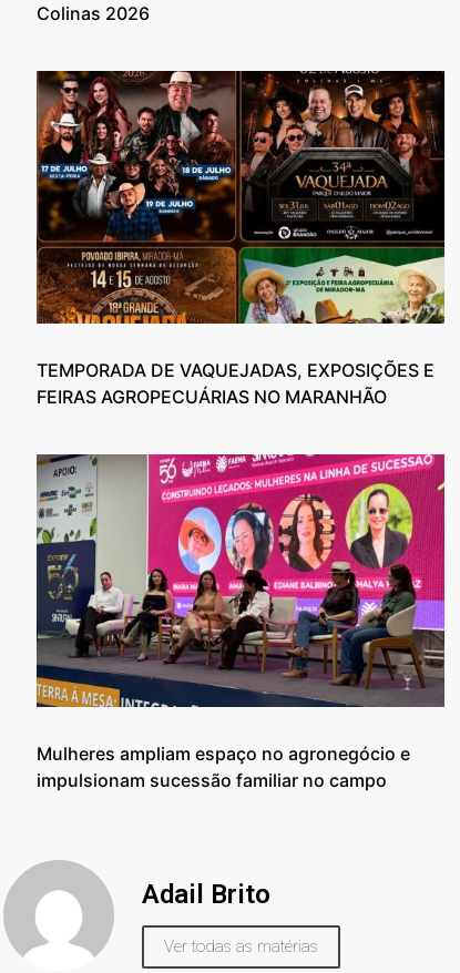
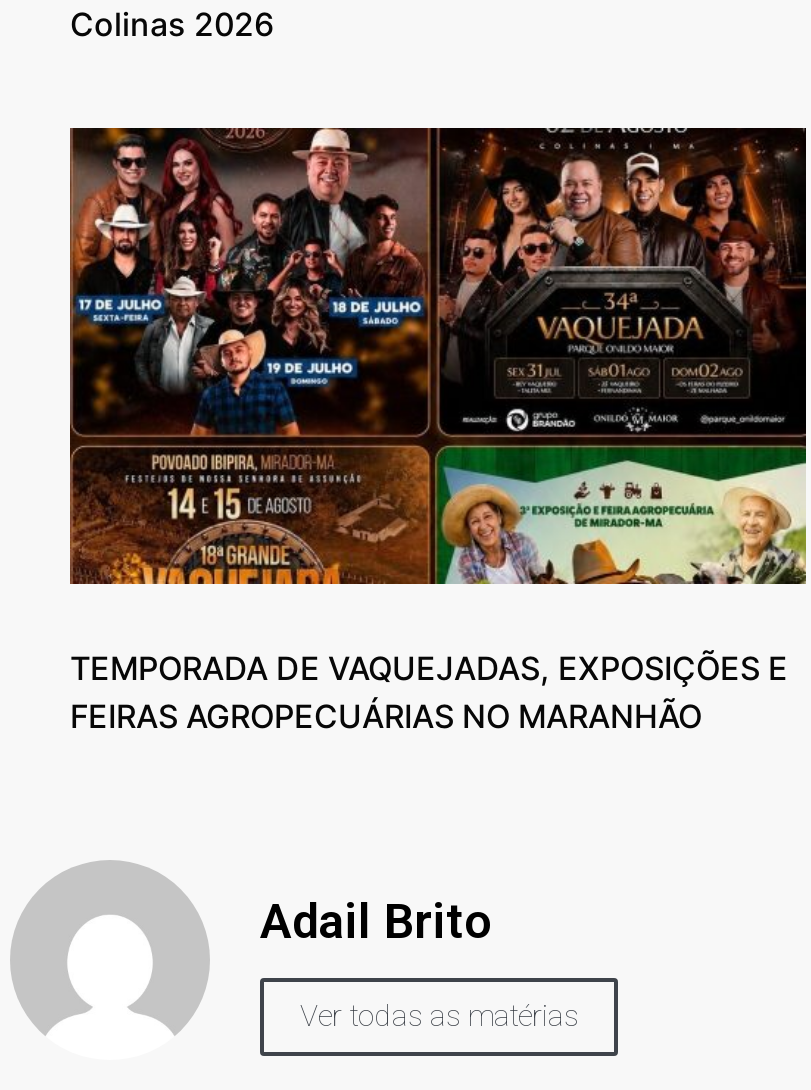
- [image]
- Mulheres ampliam espaço no agronegócio e
- impulsionam sucessão familiar no campo
